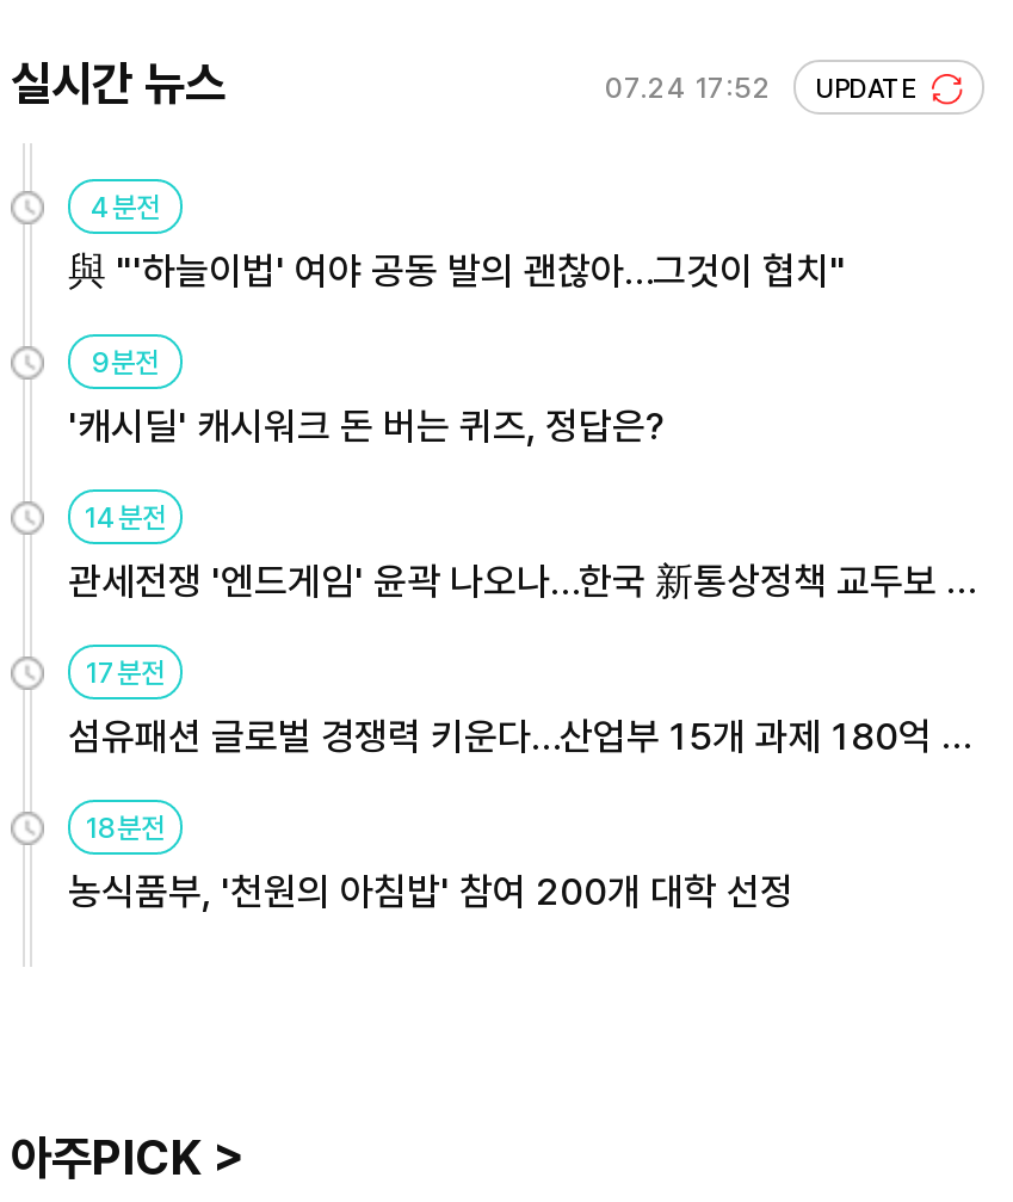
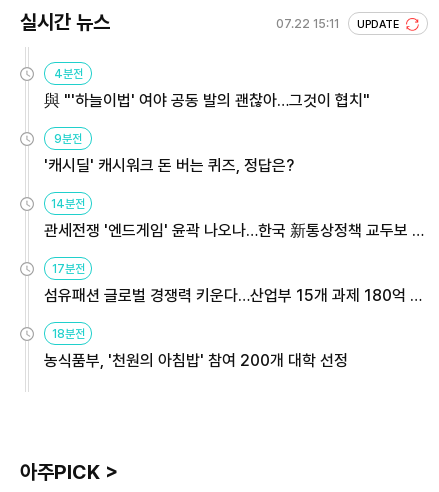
- 07.24 17:52 UPDATE
+ 07.22 15:11 UPDATE
